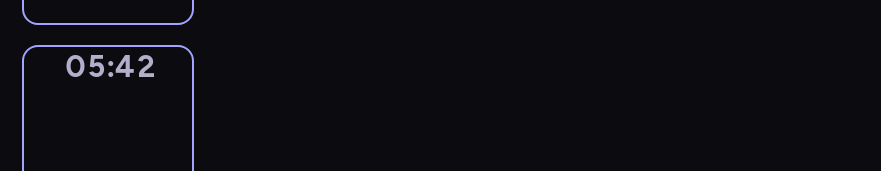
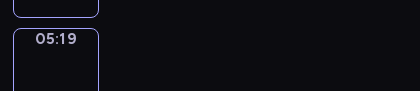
- 05:42
+ 05:19
